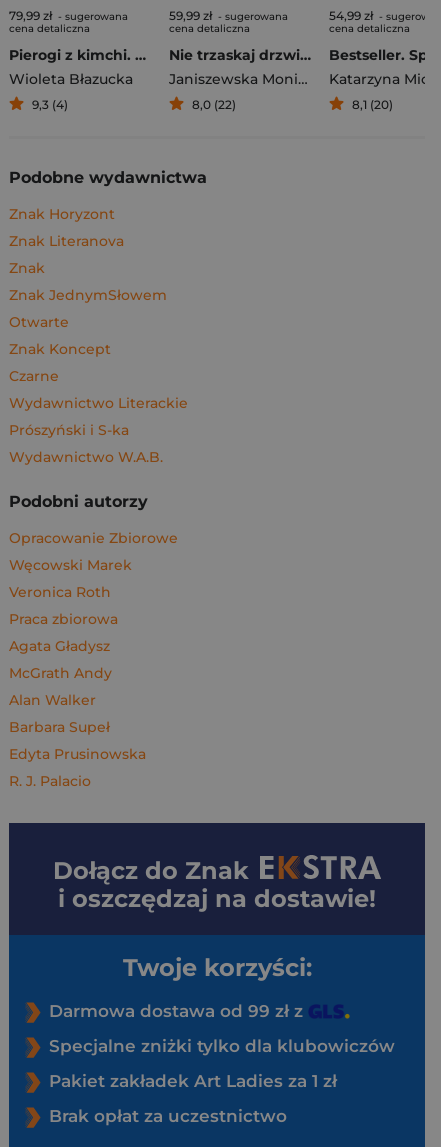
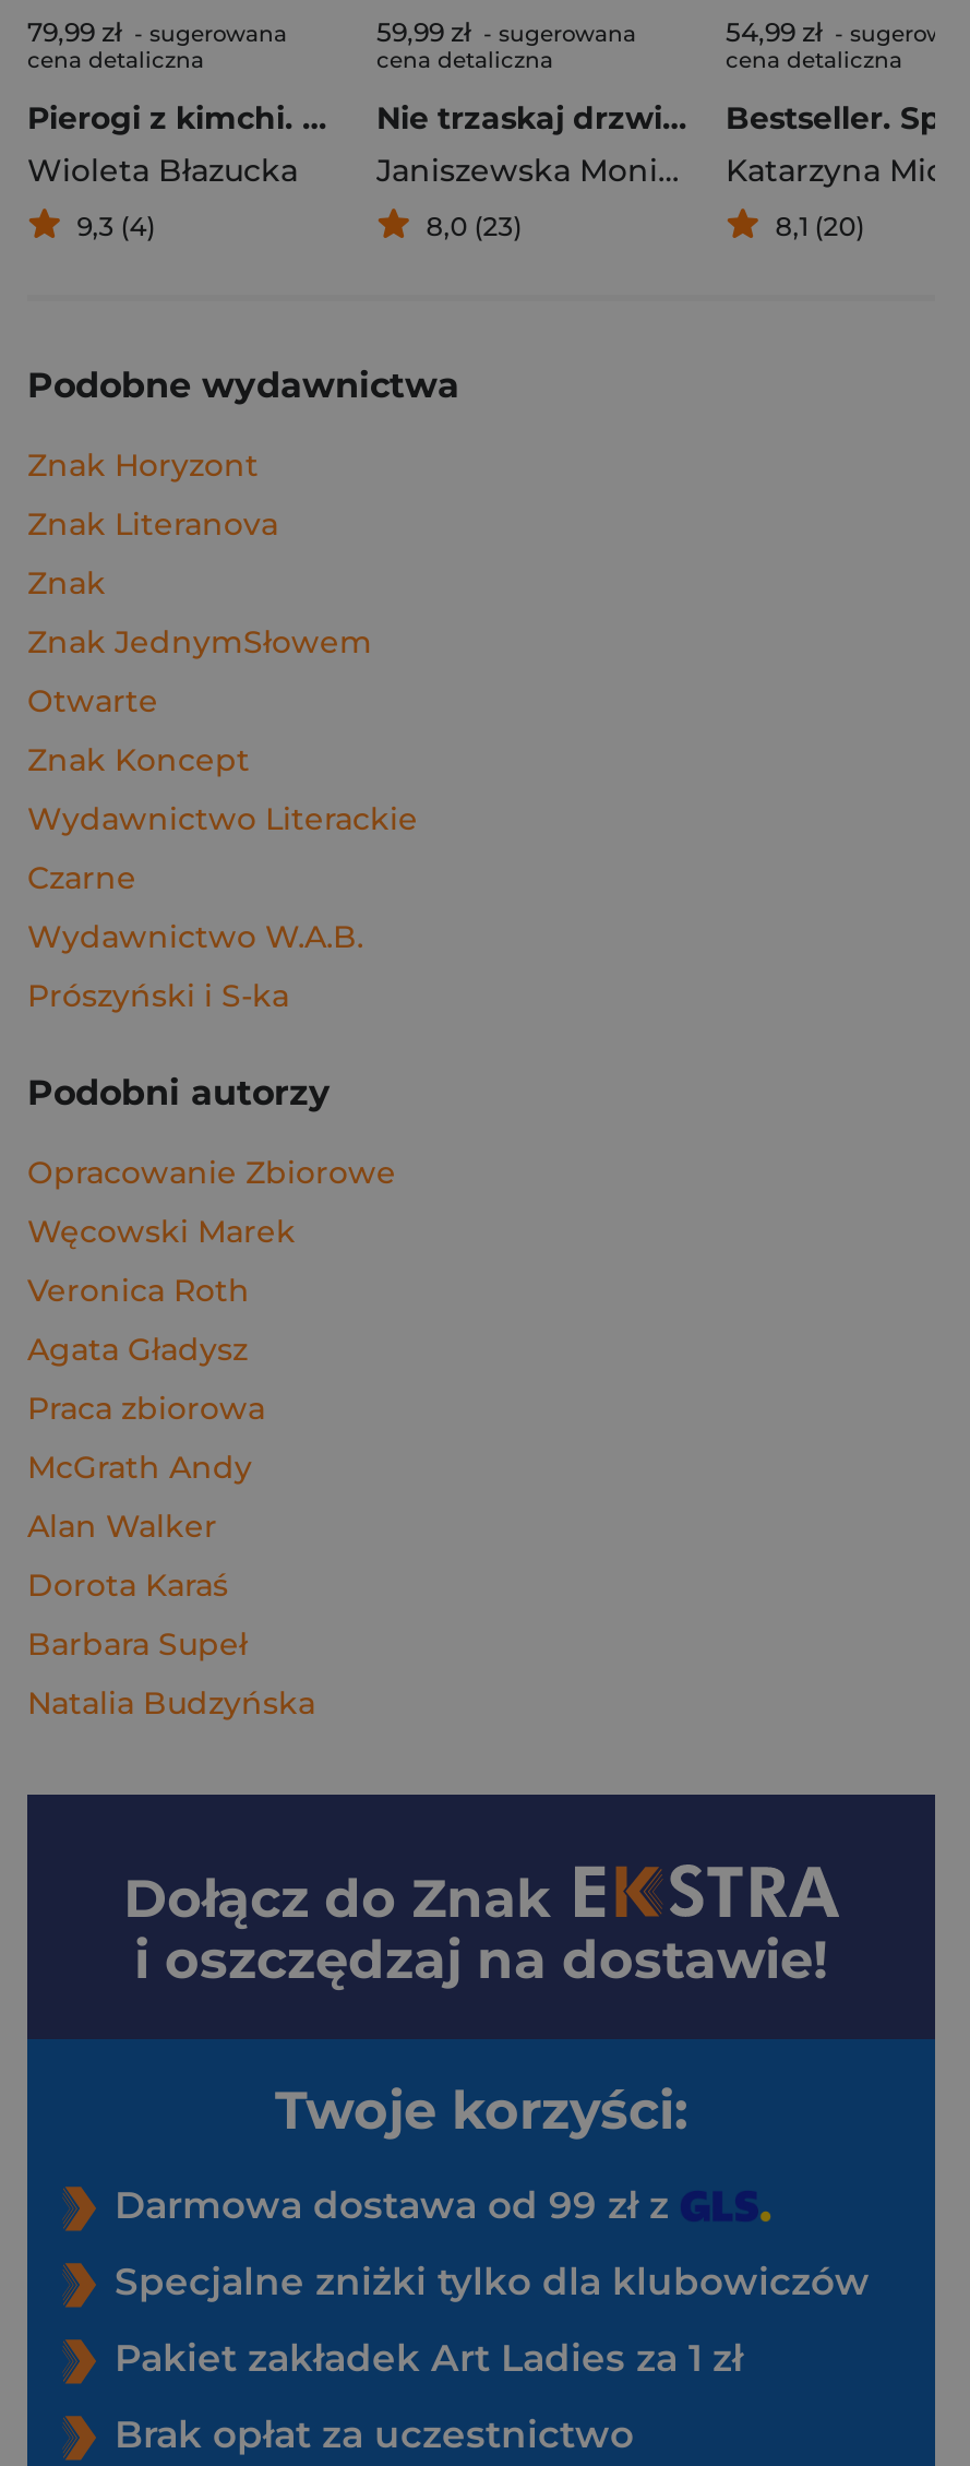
- 8,0 (22)
+ 8,0 (23)

moved down: Czarne

moved up: Wydawnictwo Literackie

moved down: Prószyński i S-ka

moved up: Wydawnictwo W.A.B.

moved down: Praca zbiorowa

moved up: Agata Gładysz

+ Dorota Karaś

moved down: Barbara Supeł

- Edyta Prusinowska
- R. J. Palacio
+ Natalia Budzyńska
